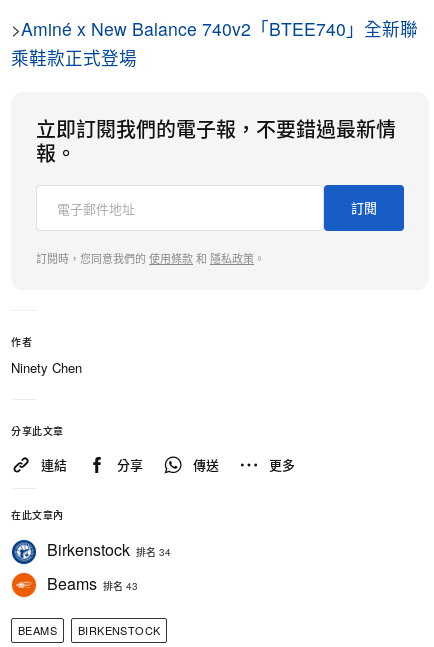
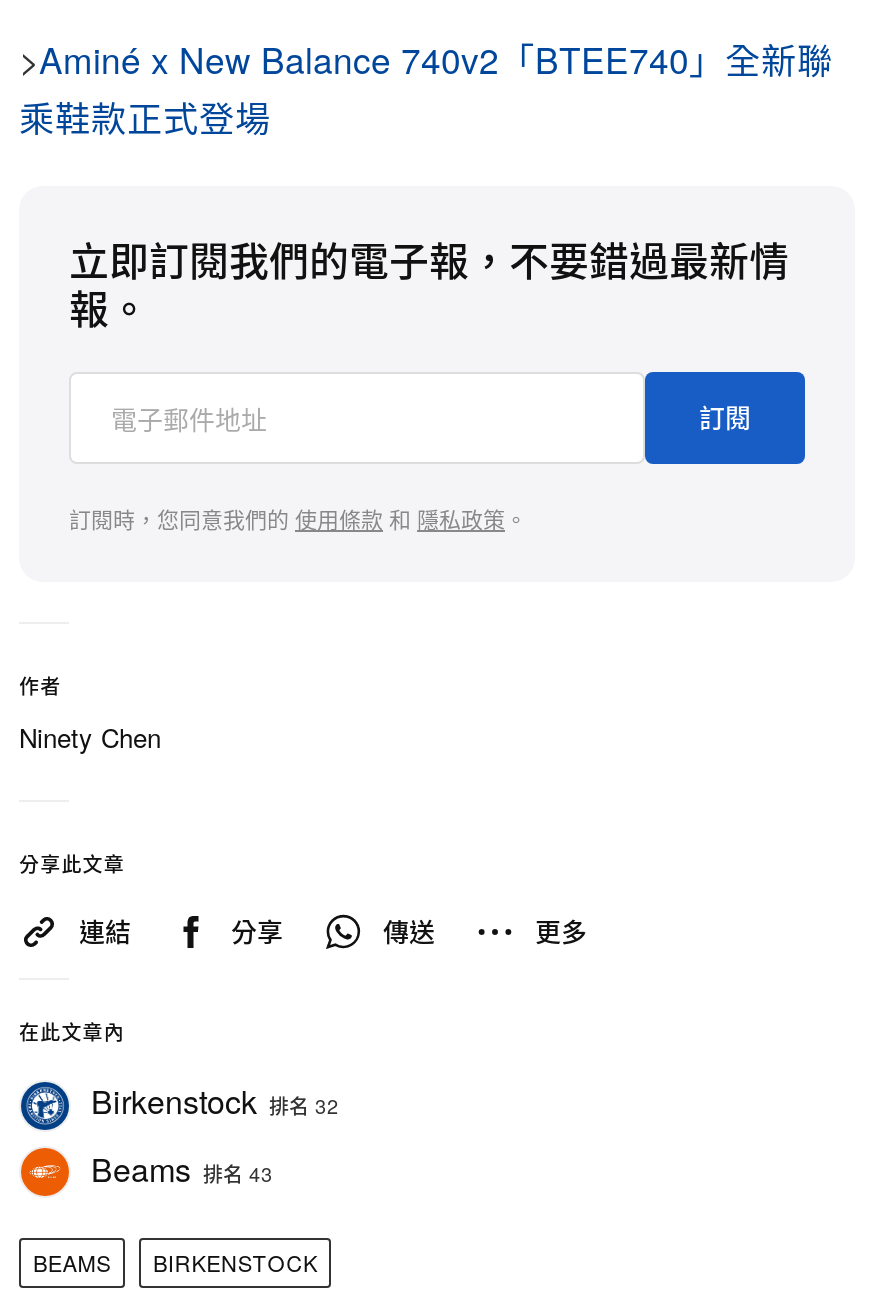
- Birkenstock 排名 34
+ Birkenstock 排名 32
